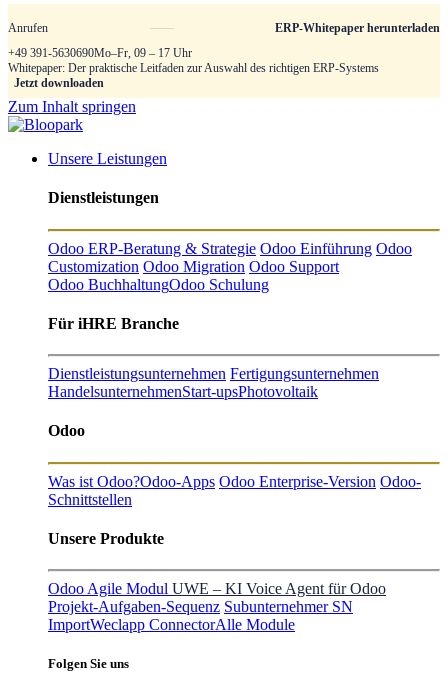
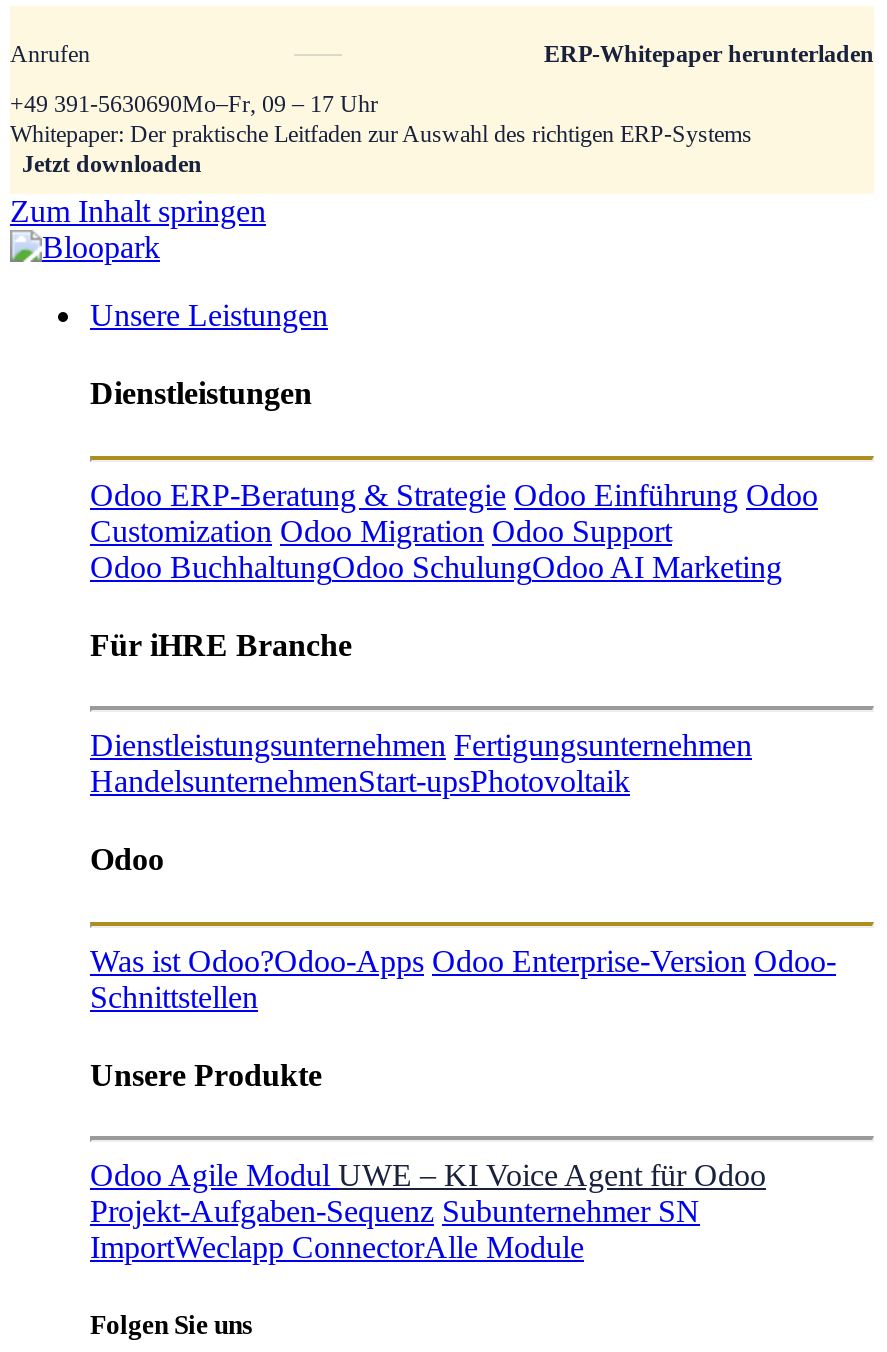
- Odoo BuchhaltungOdoo Schulung
+ Odoo BuchhaltungOdoo SchulungOdoo AI Marketing
